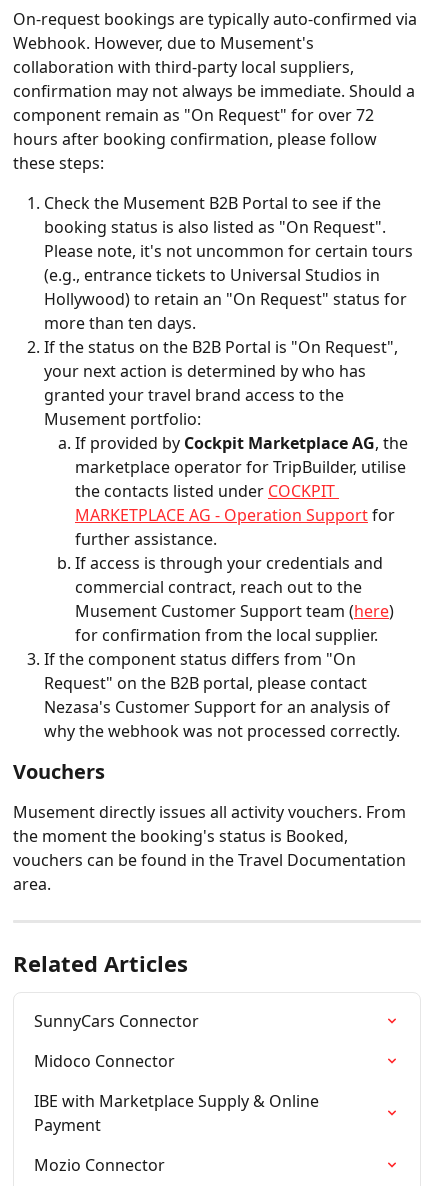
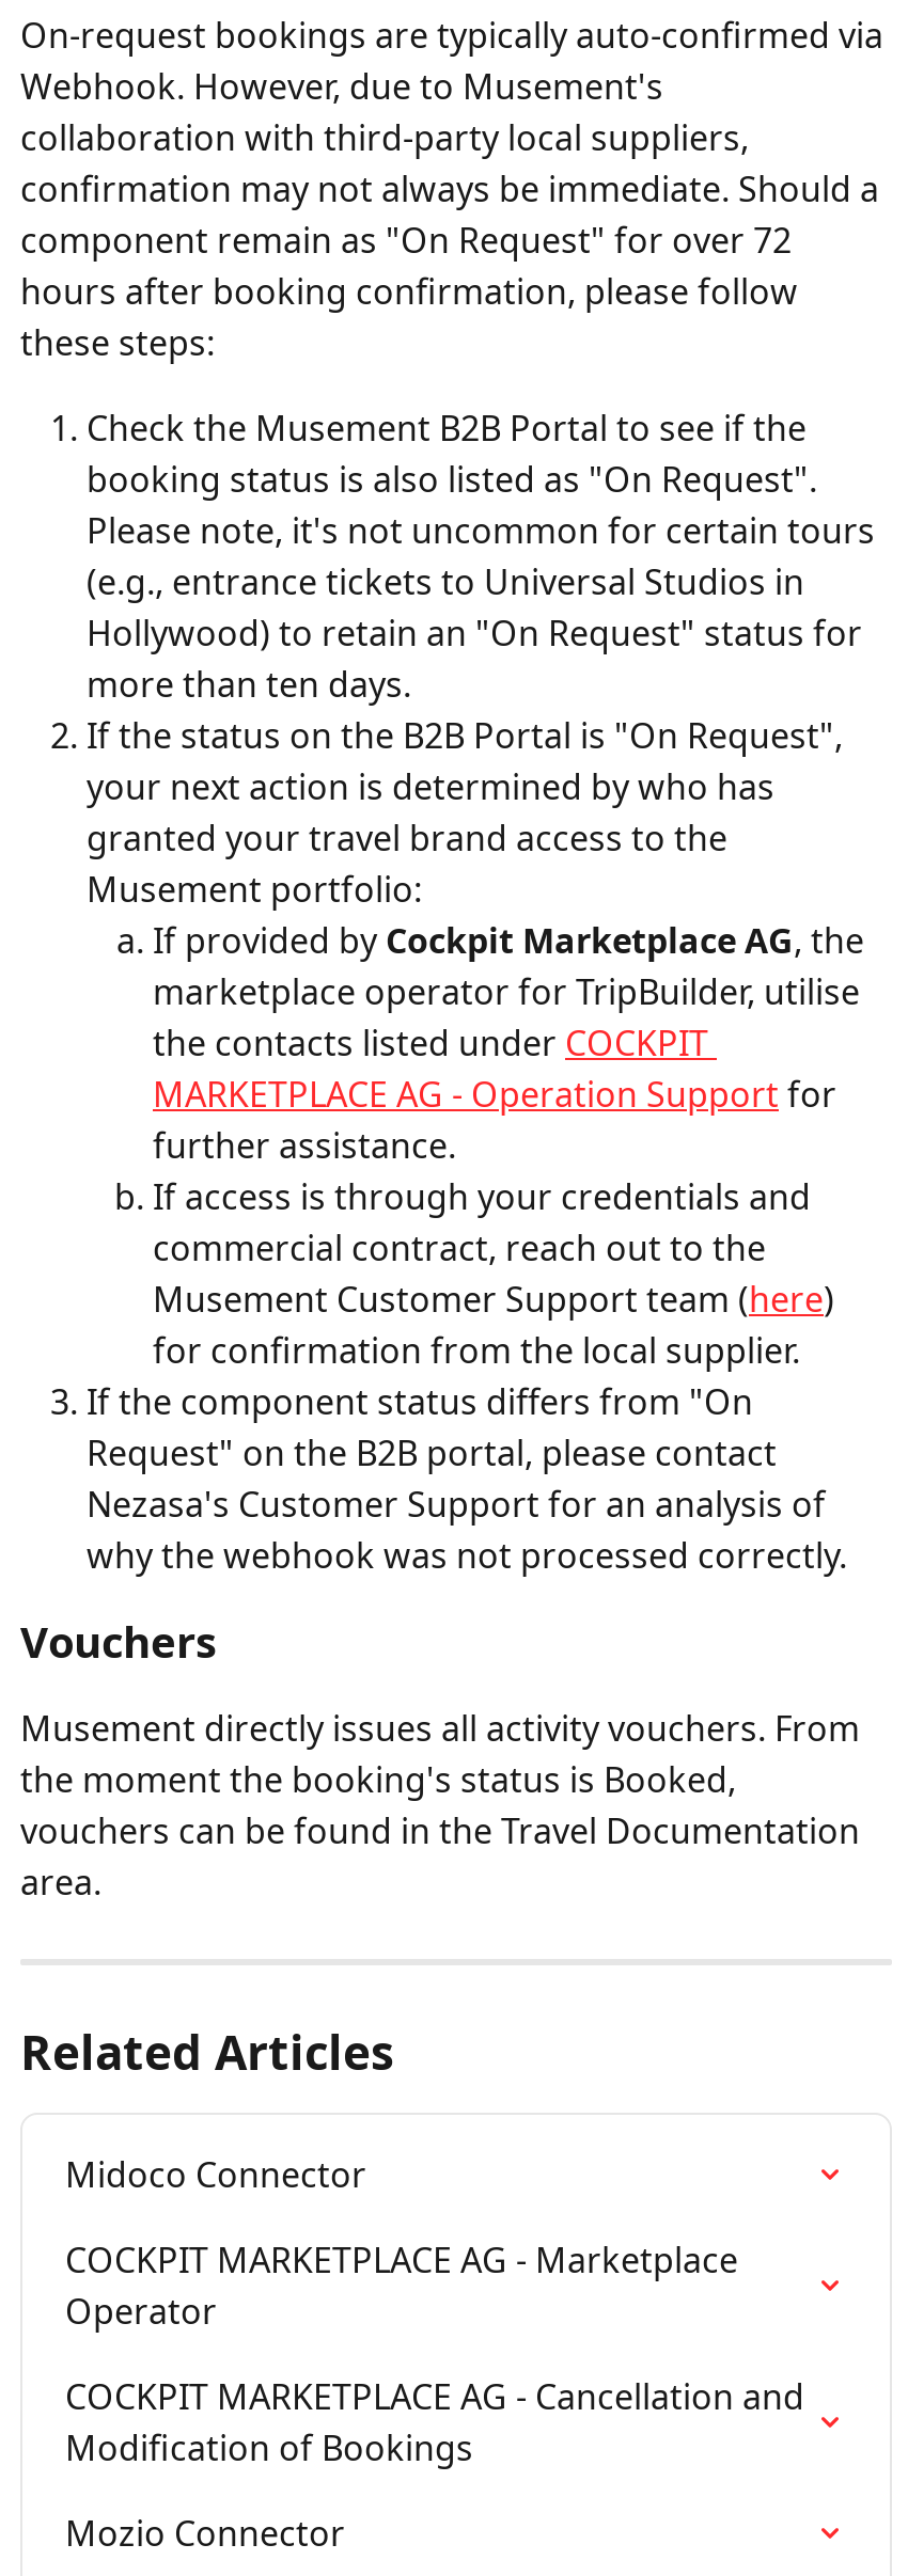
- SunnyCars Connector

moved up: Midoco Connector

- IBE with Marketplace Supply & Online
- Payment
+ COCKPIT MARKETPLACE AG - Marketplace
+ Operator
+ COCKPIT MARKETPLACE AG - Cancellation and
+ Modification of Bookings
